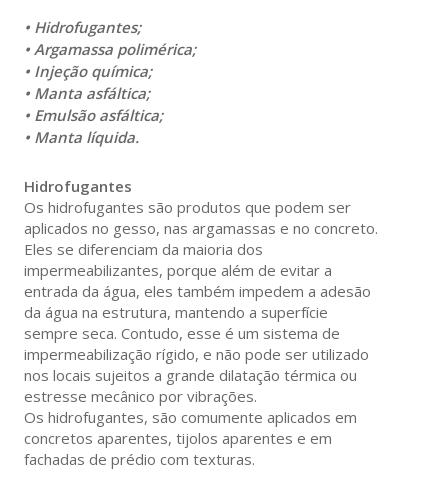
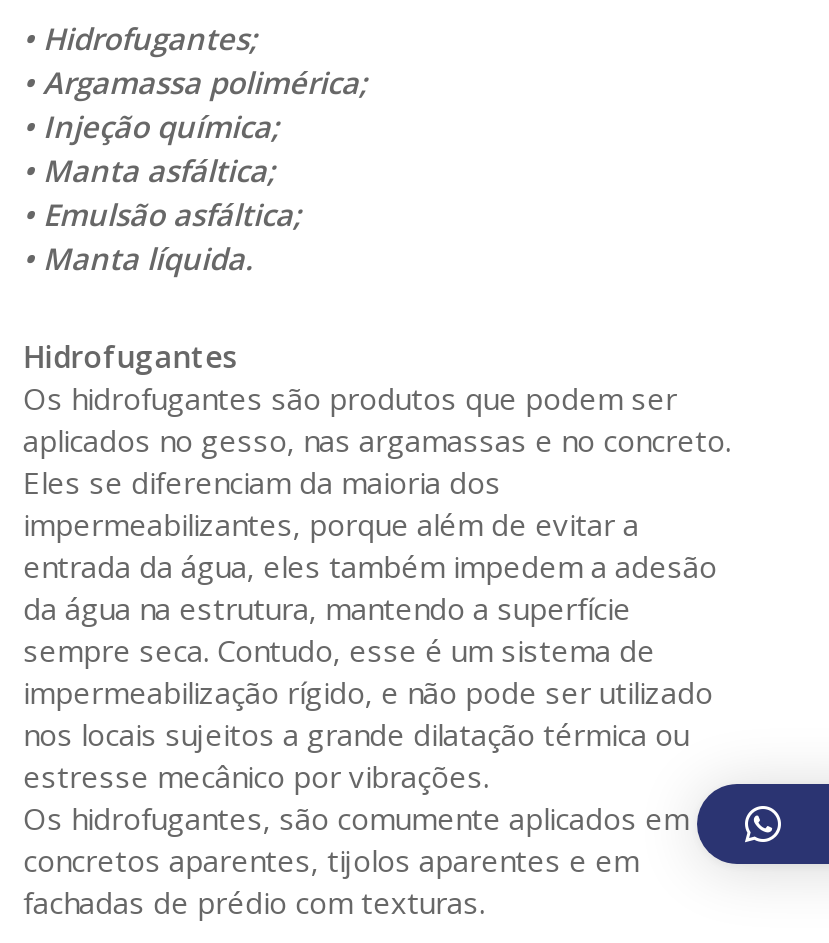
+ [image]
